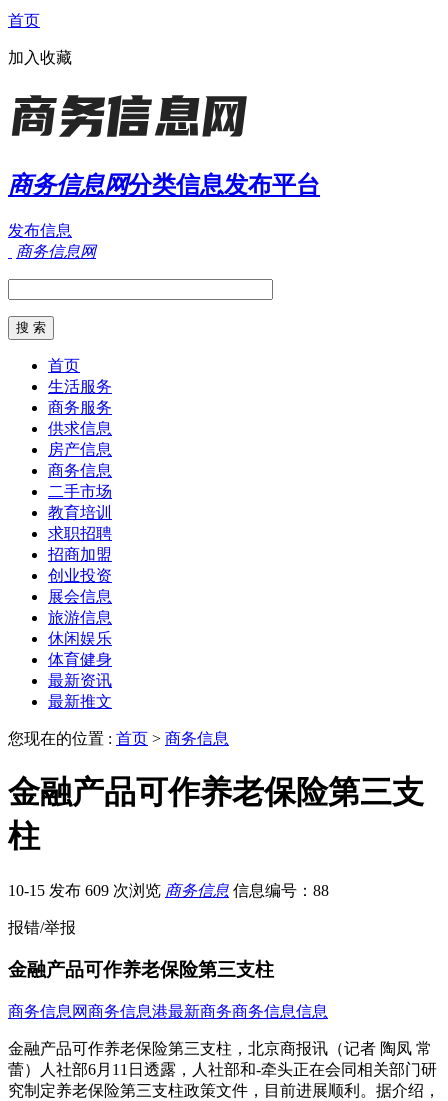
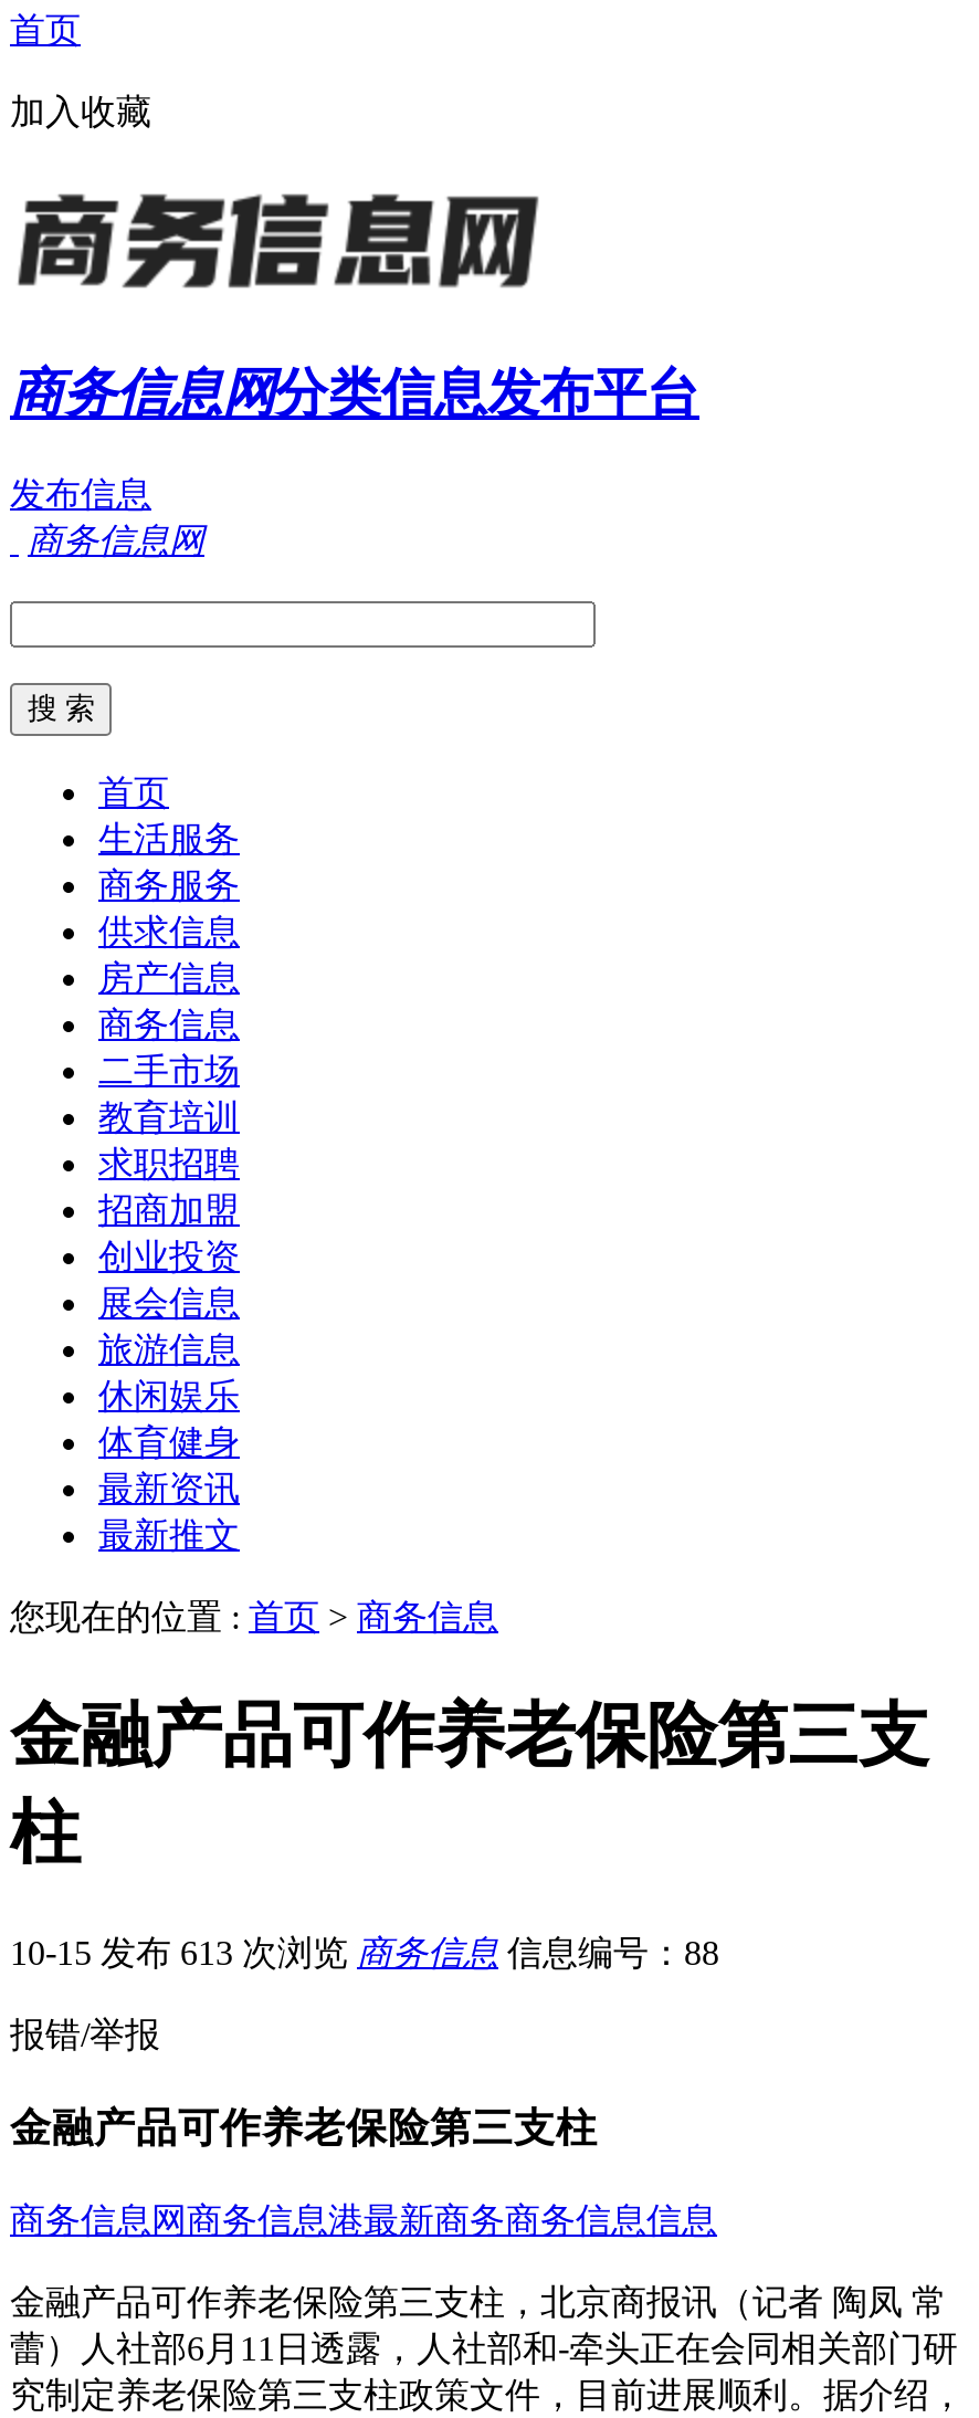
- 10-15 发布 609 次浏览 商务信息 信息编号：88
+ 10-15 发布 613 次浏览 商务信息 信息编号：88
